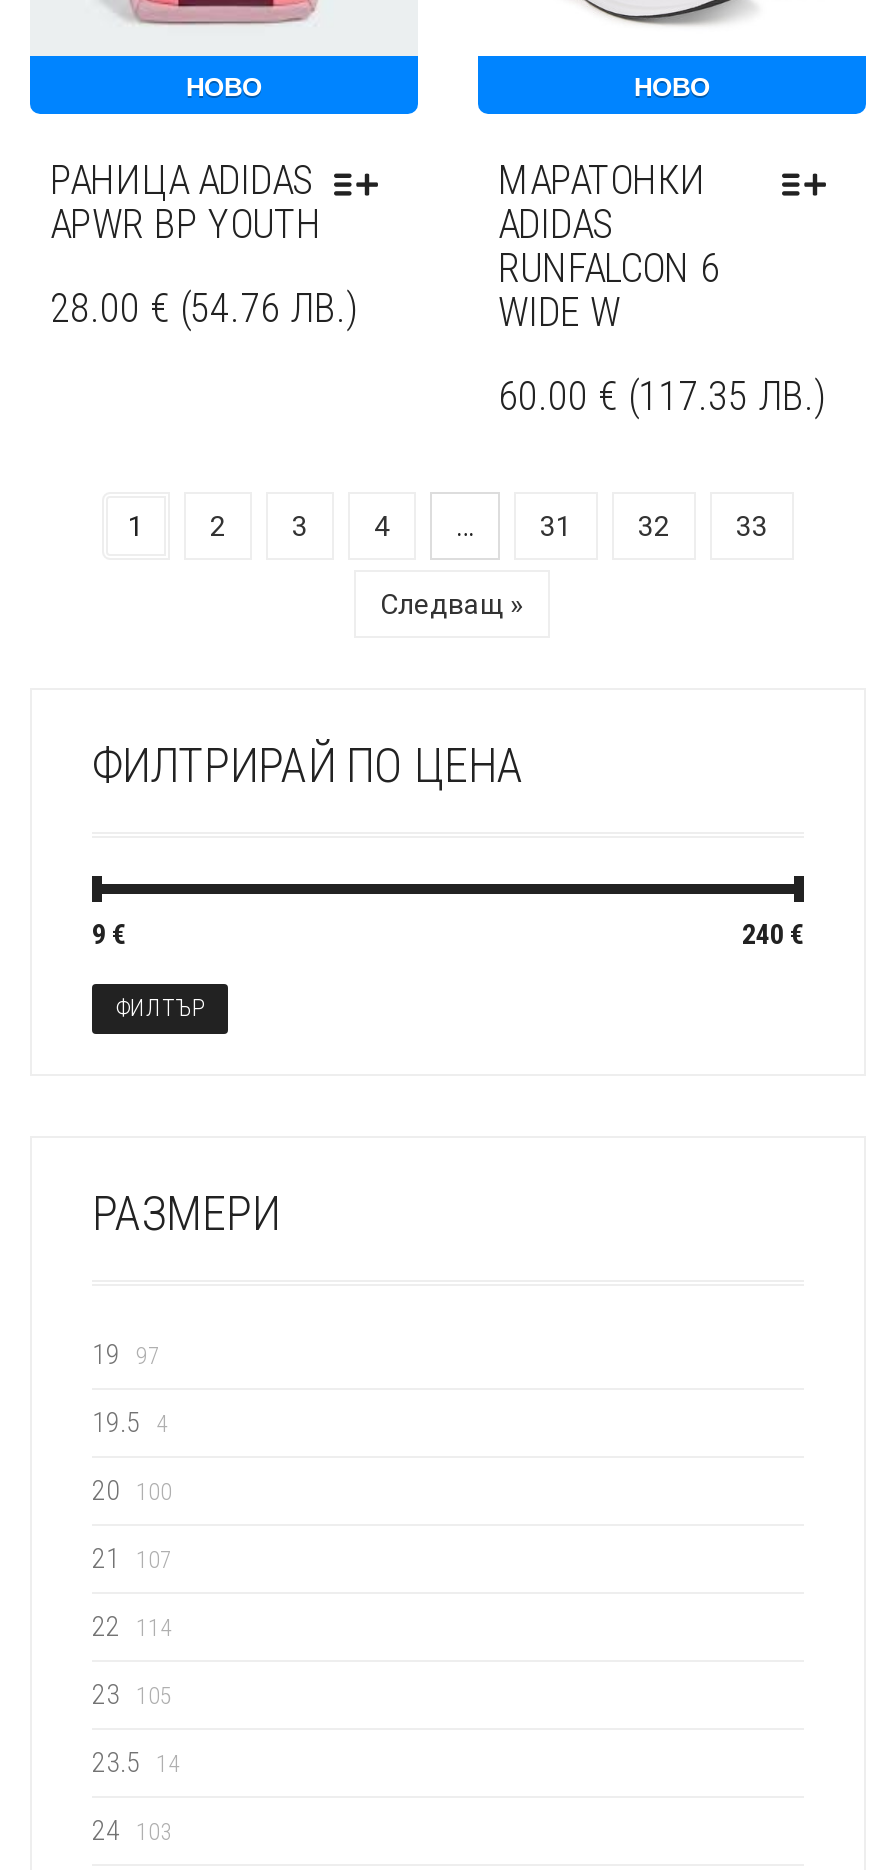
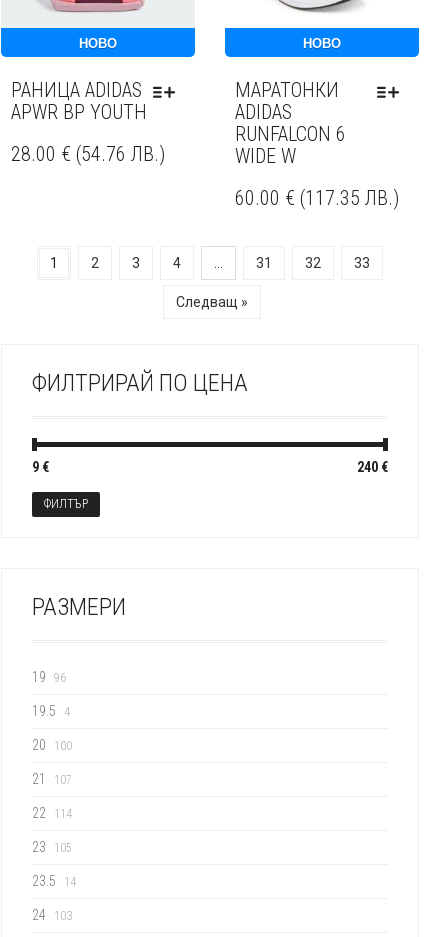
- 19 97
+ 19 96
